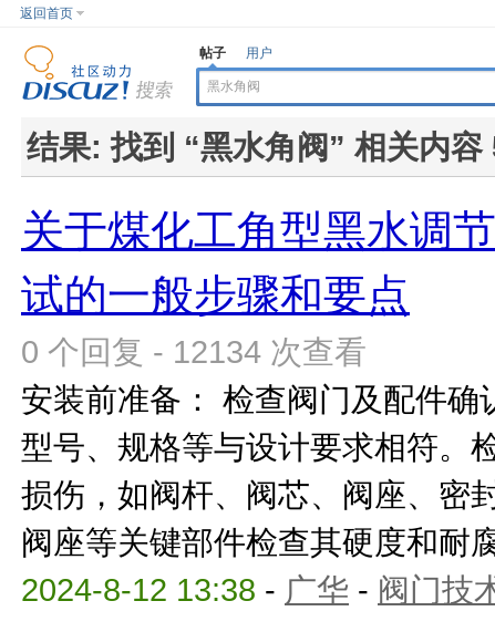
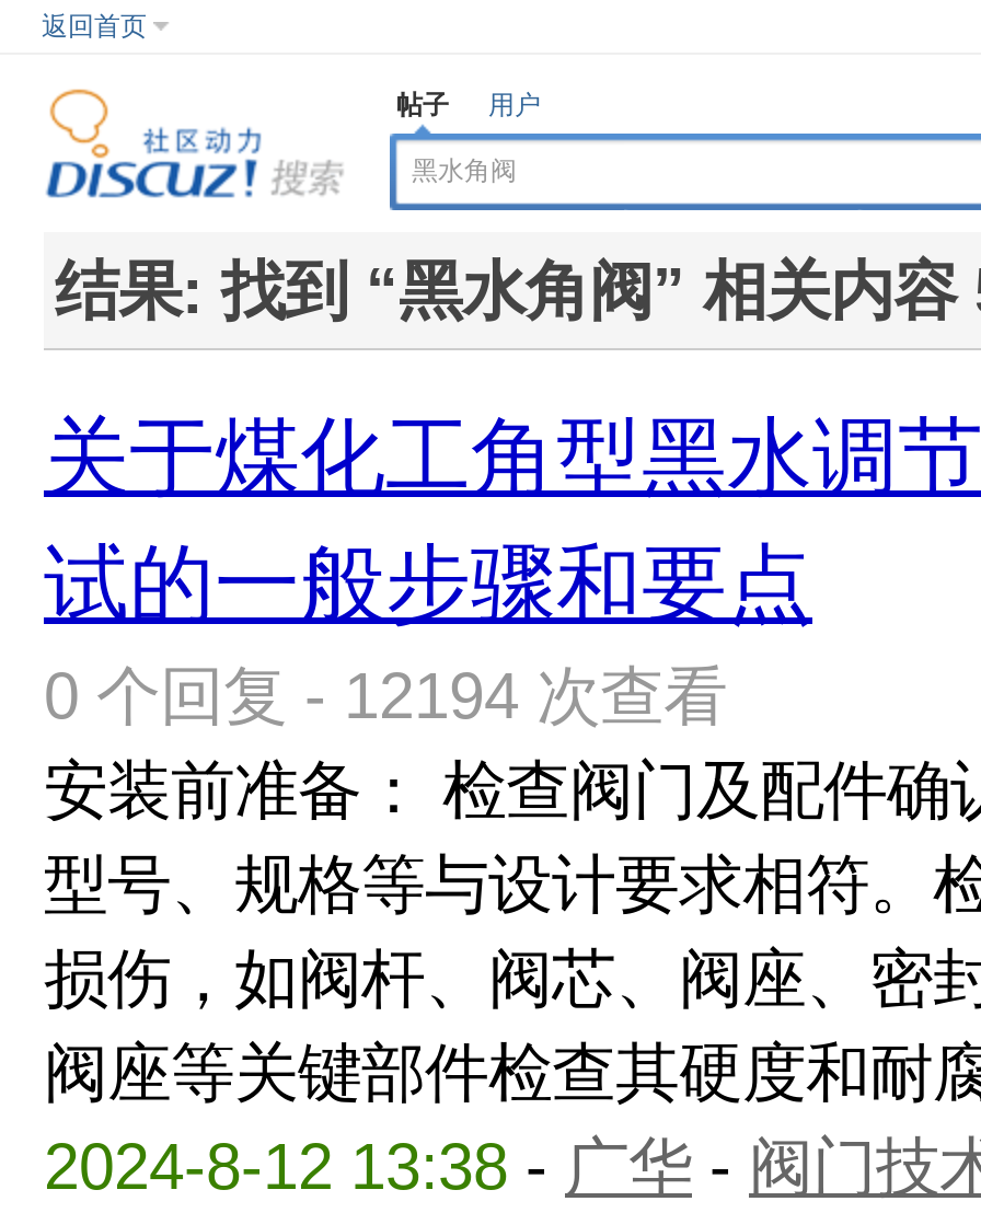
- 0 个回复 - 12134 次查看
+ 0 个回复 - 12194 次查看
